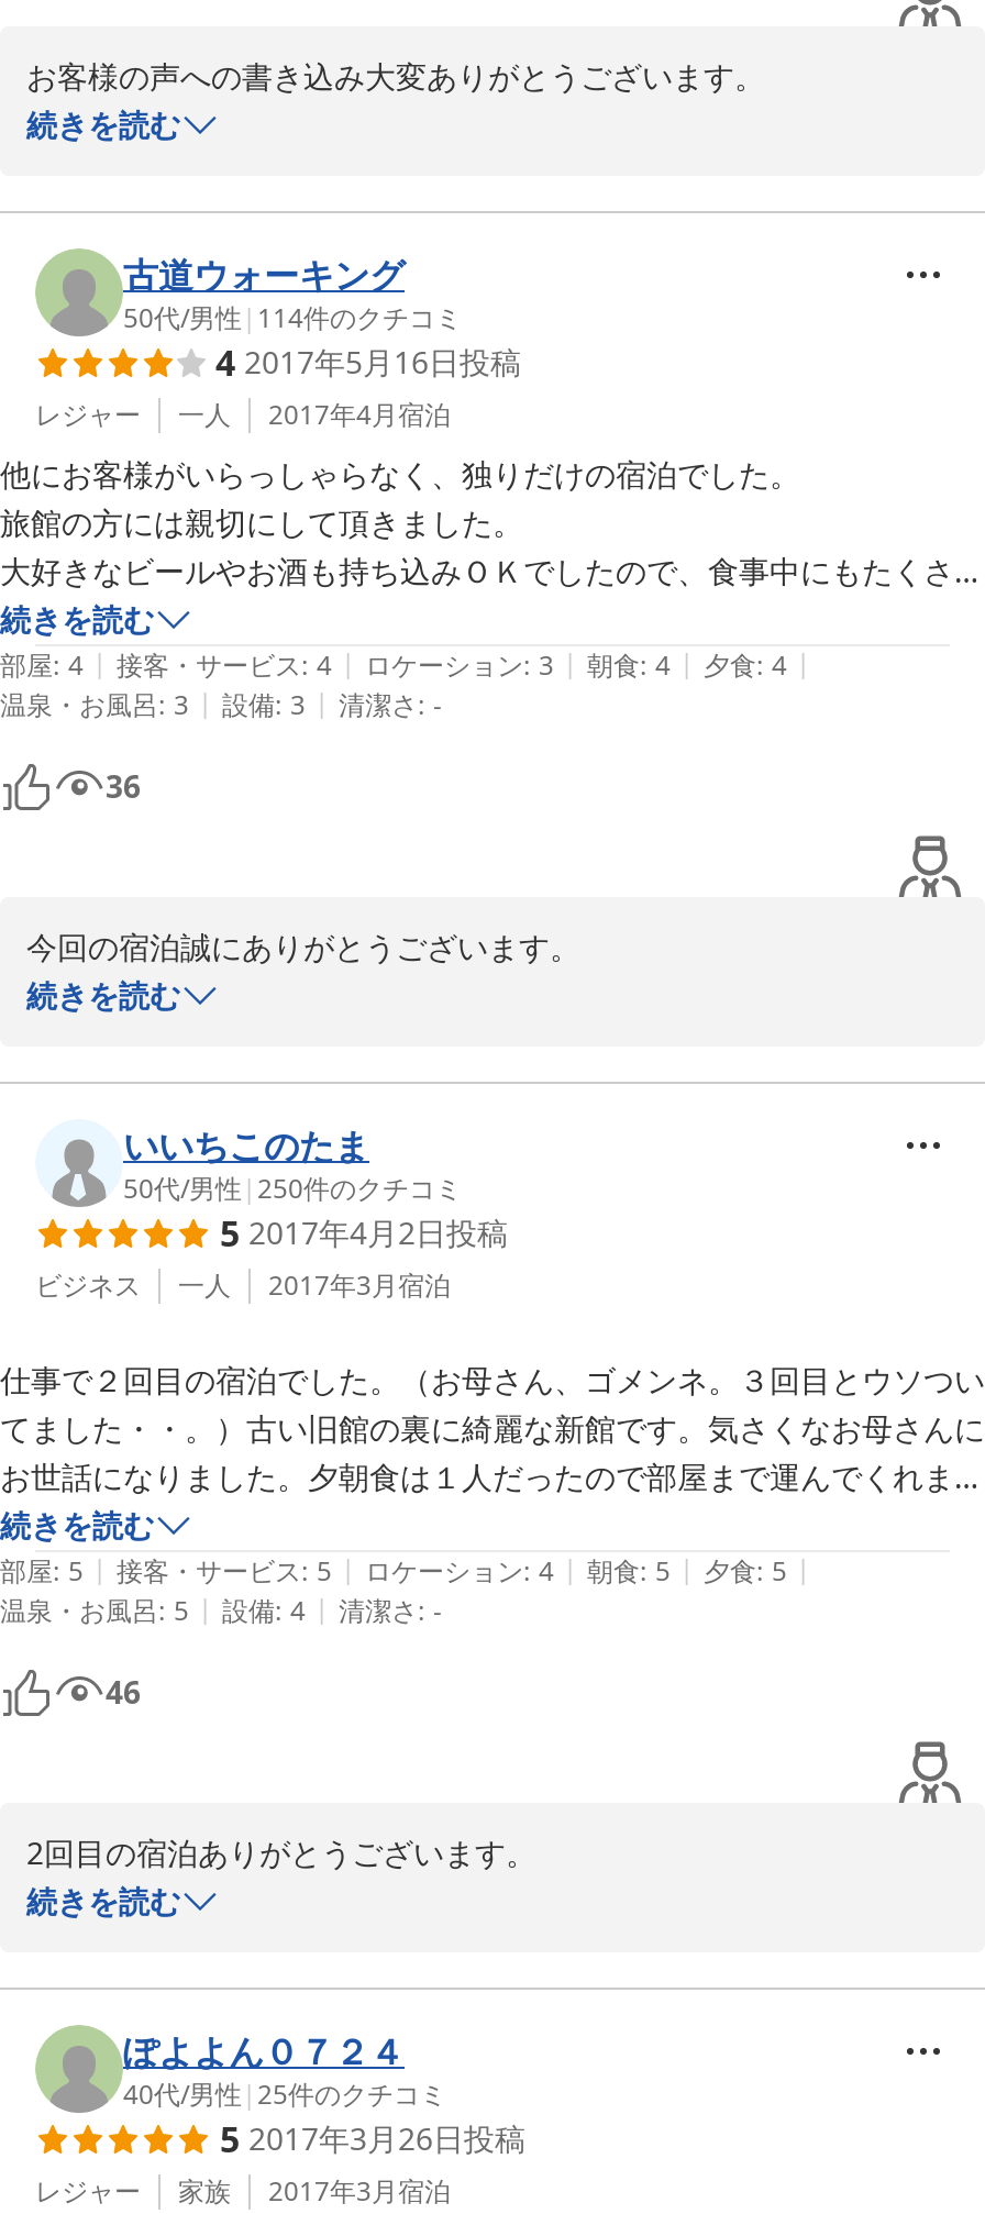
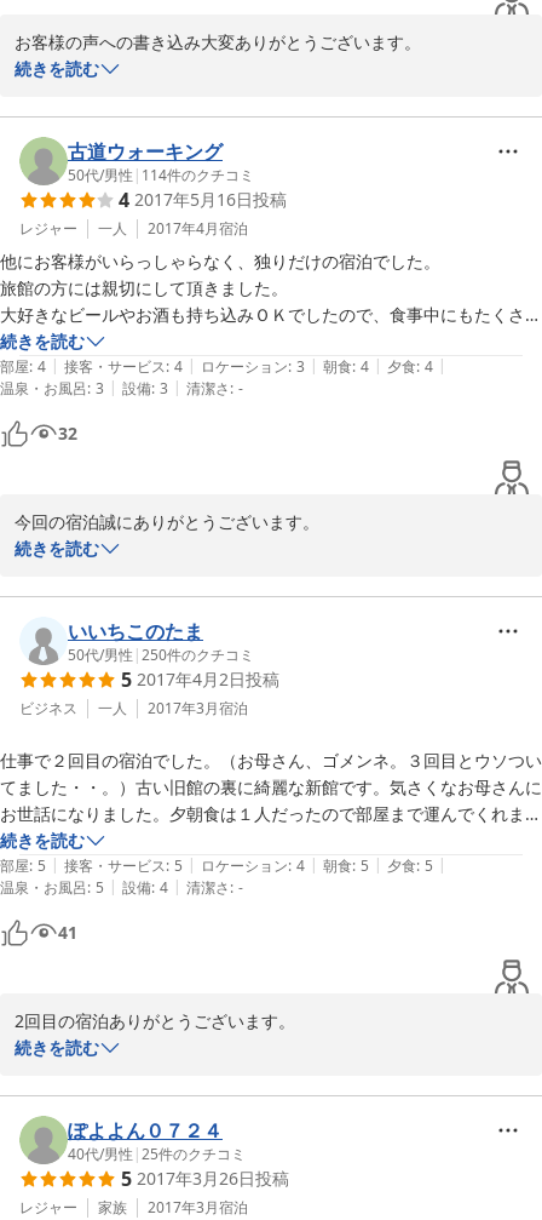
- 36
+ 32

- 46
+ 41
